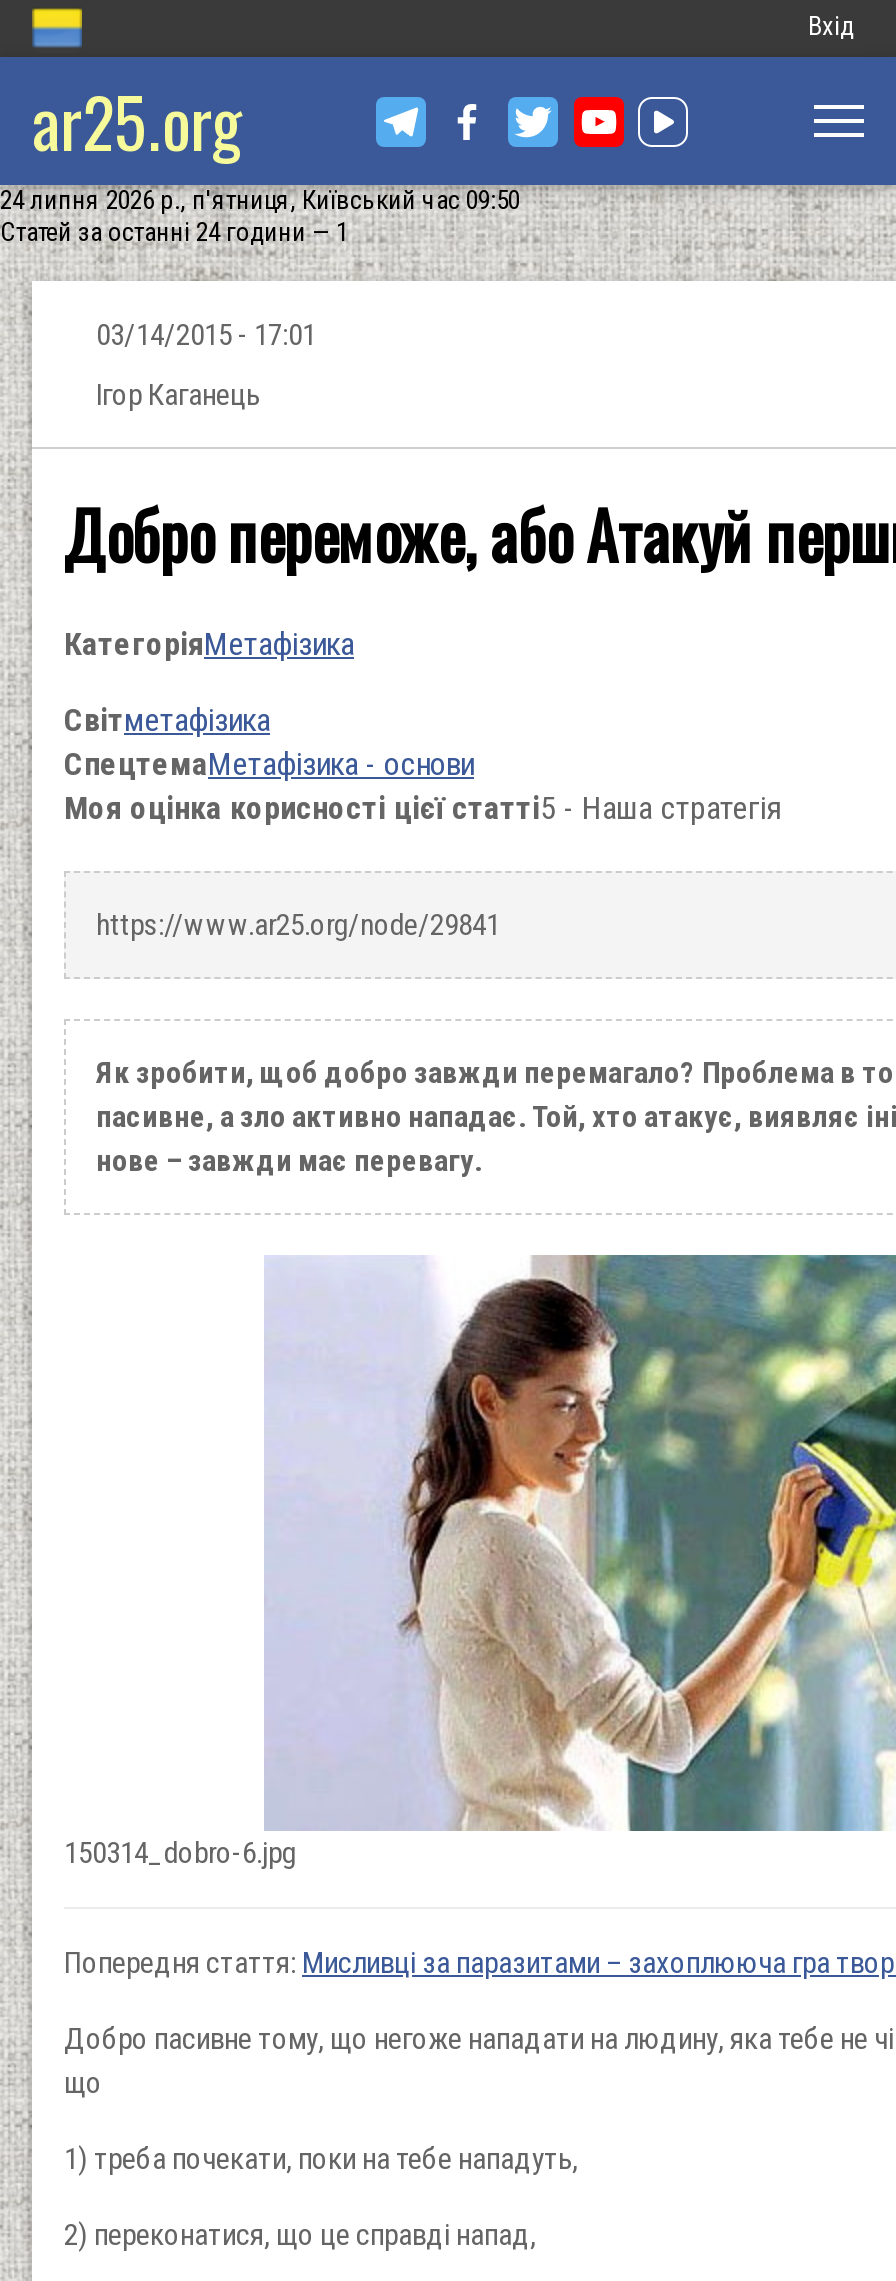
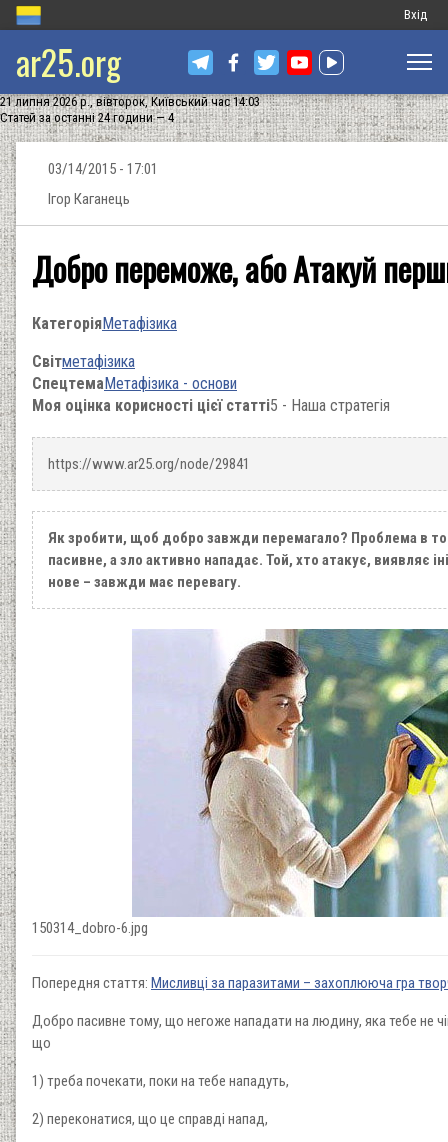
- 24 липня 2026 р., п'ятниця, Київський час 09:50
+ 21 липня 2026 р., вівторок, Київський час 14:03

- Статей за останні 24 години — 1
+ Статей за останні 24 години — 4
